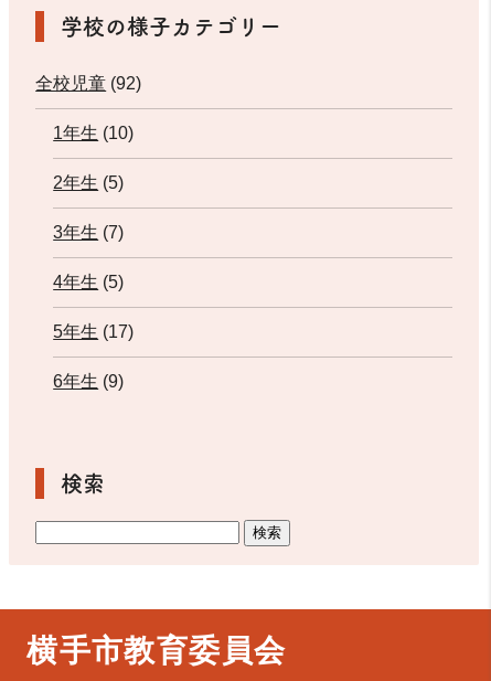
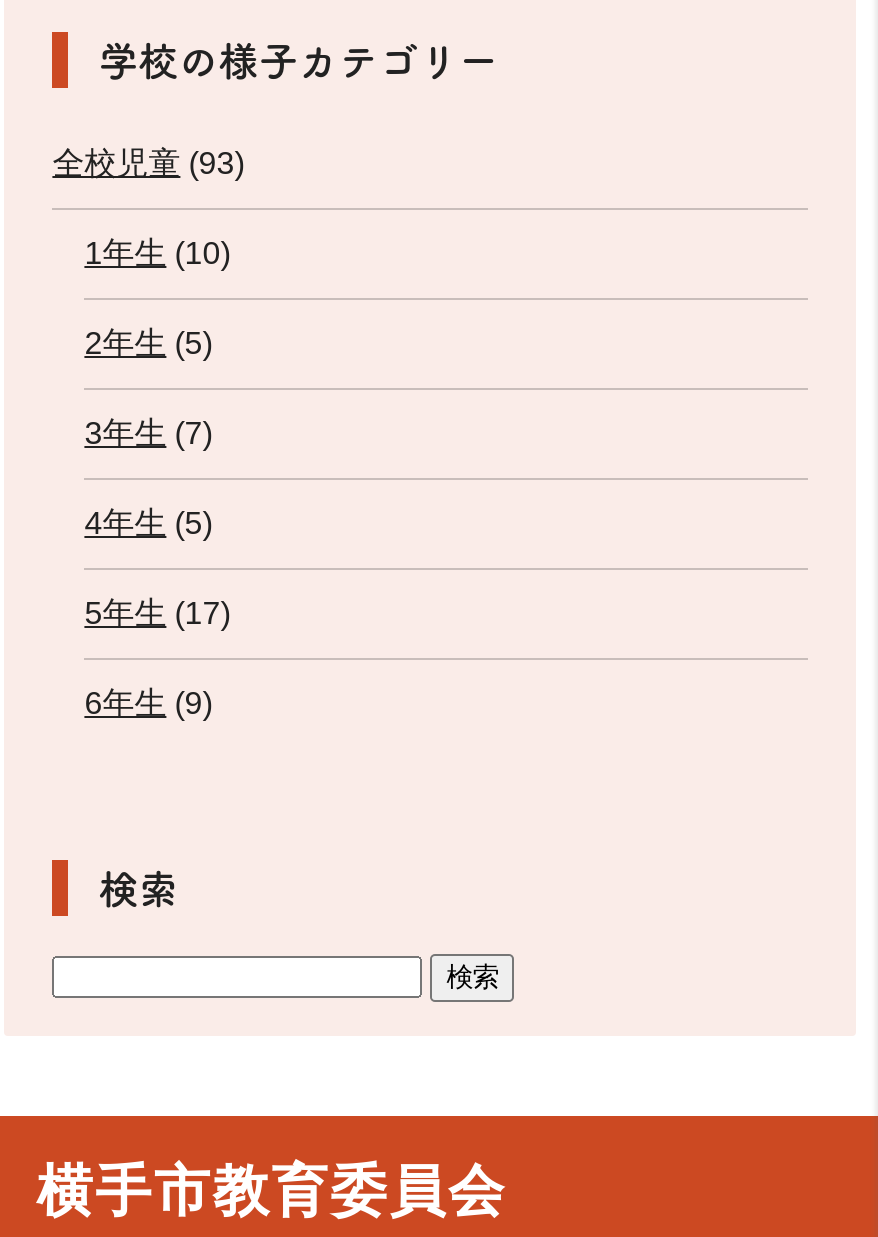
- 全校児童(92)
+ 全校児童(93)
